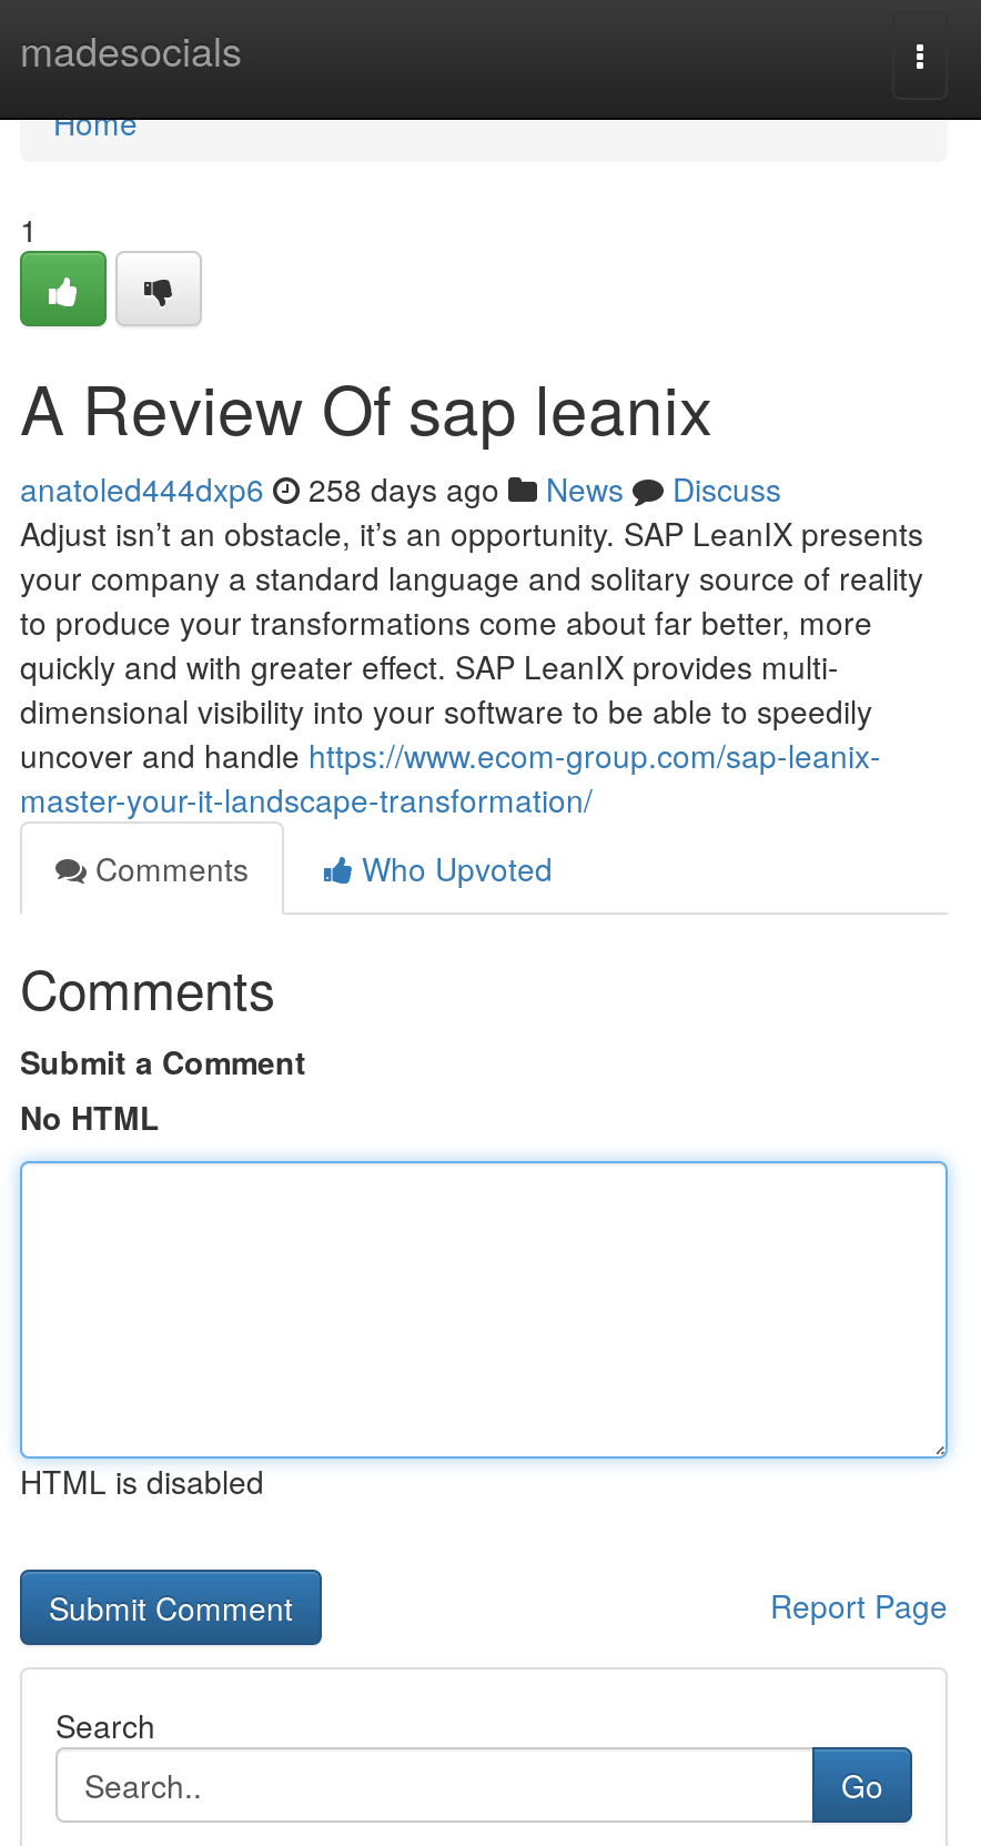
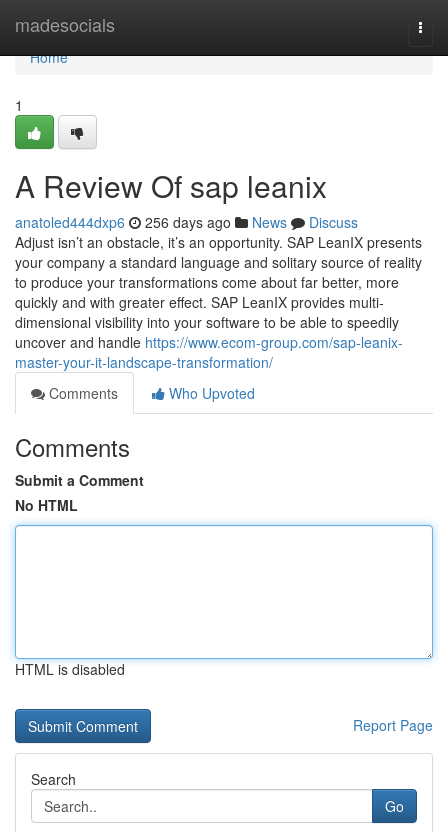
- anatoled444dxp6 258 days ago News Discuss
+ anatoled444dxp6 256 days ago News Discuss
